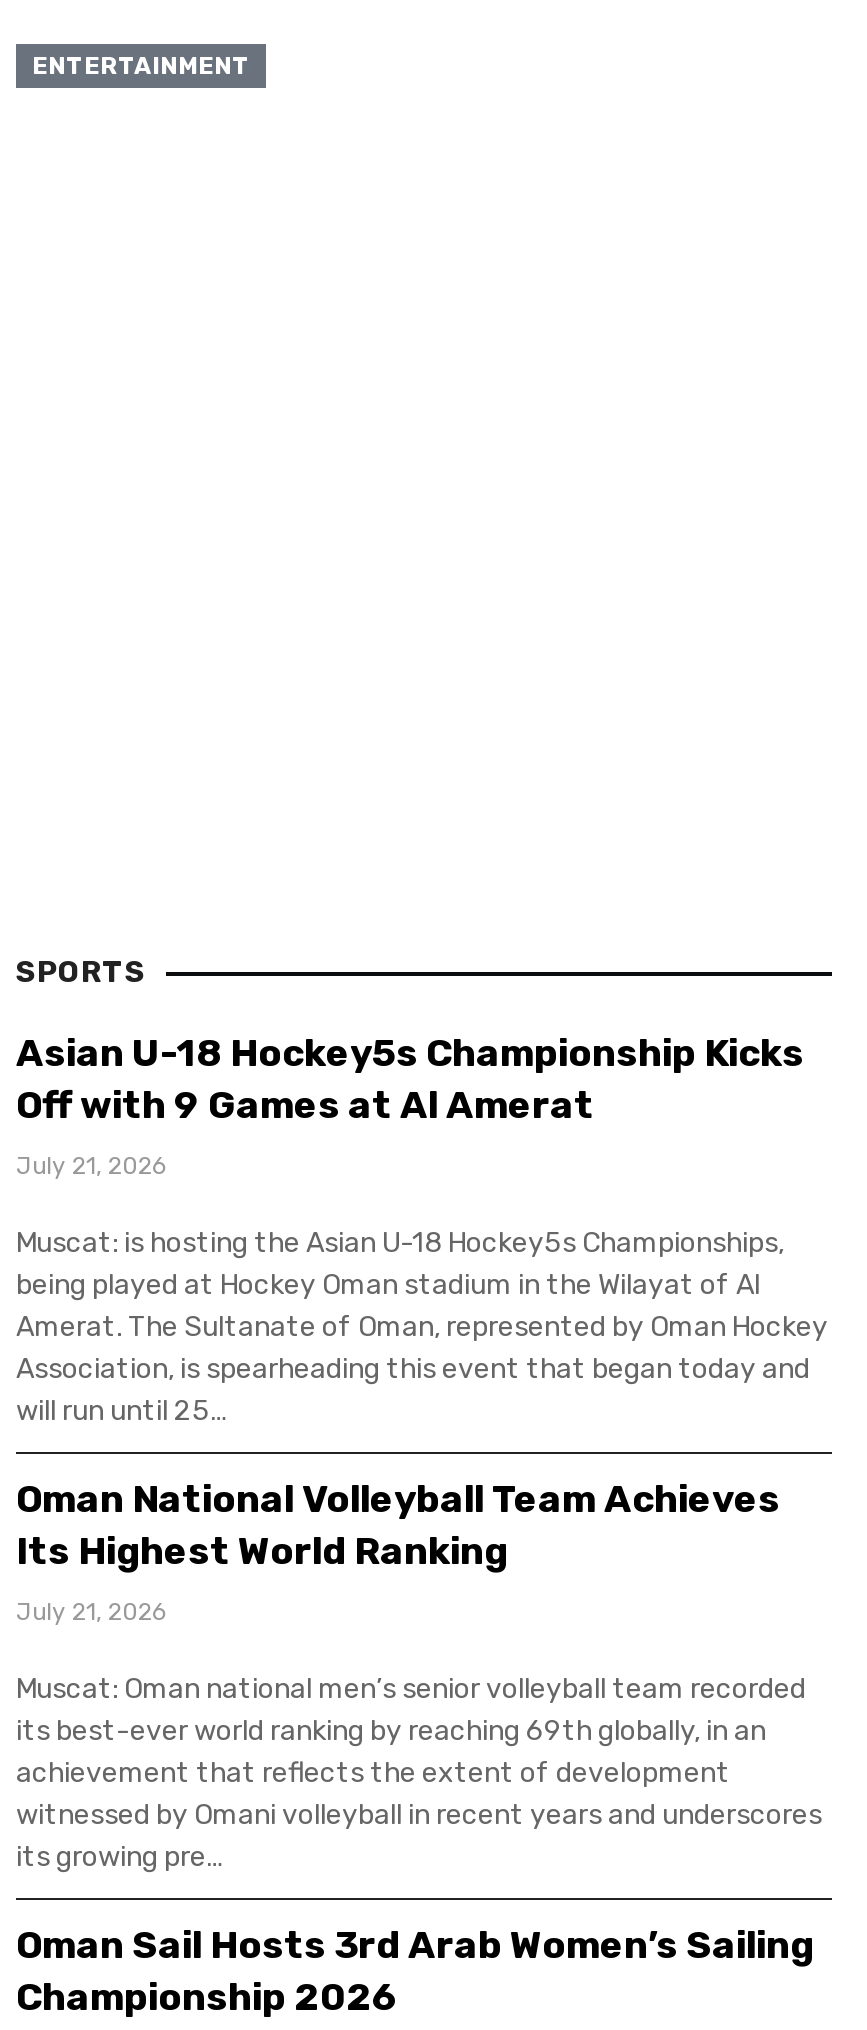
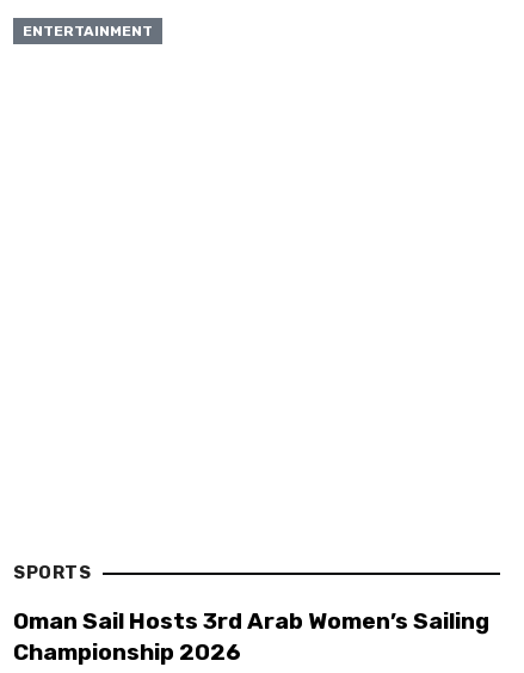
- Asian U-18 Hockey5s Championship Kicks
- Off with 9 Games at Al Amerat
- July 21, 2026
- Muscat: is hosting the Asian U-18 Hockey5s Championships,
- being played at Hockey Oman stadium in the Wilayat of Al
- Amerat. The Sultanate of Oman, represented by Oman Hockey
- Association, is spearheading this event that began today and
- will run until 25…
- Oman National Volleyball Team Achieves
- Its Highest World Ranking
- July 21, 2026
- Muscat: Oman national men’s senior volleyball team recorded
- its best-ever world ranking by reaching 69th globally, in an
- achievement that reflects the extent of development
- witnessed by Omani volleyball in recent years and underscores
- its growing pre…
